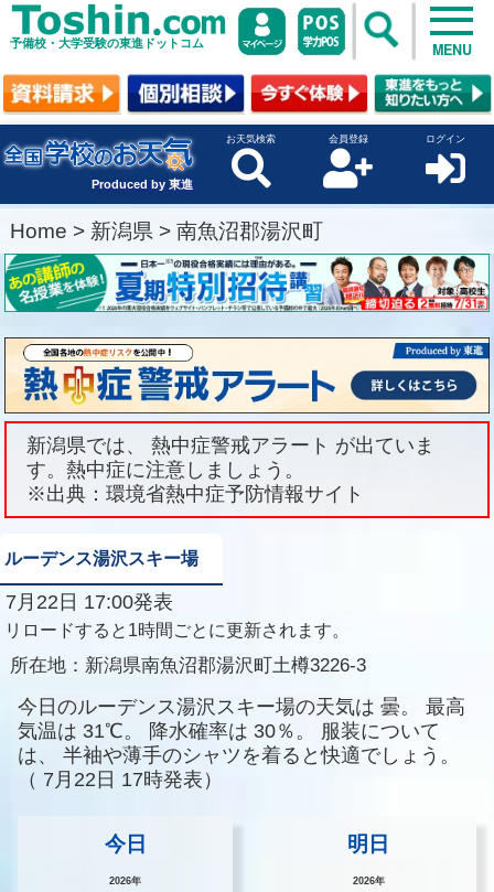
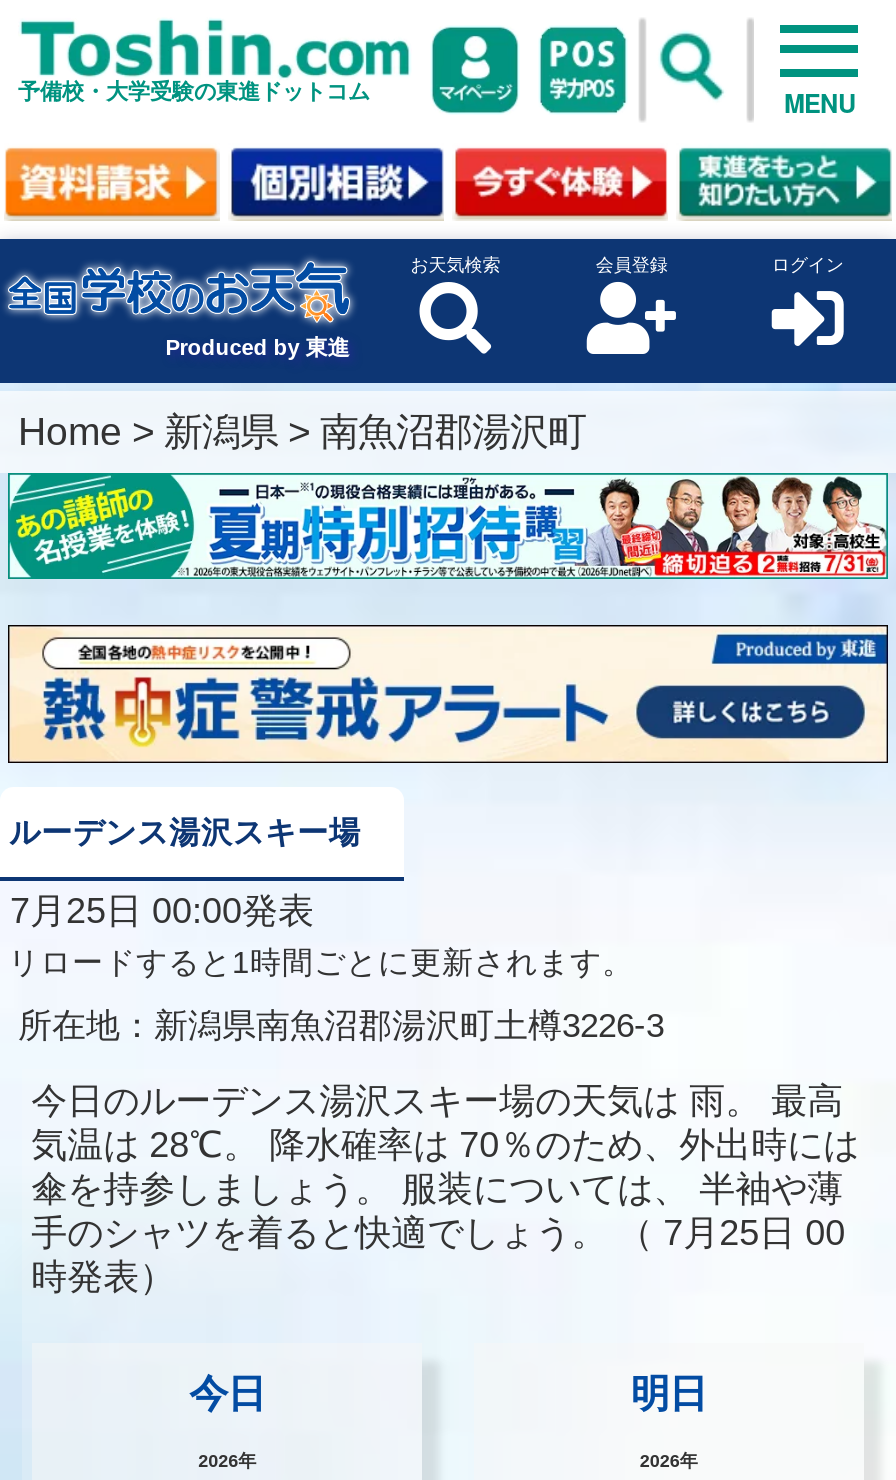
- [image]
- 新潟県では、 熱中症警戒アラート が出ていま
- す。熱中症に注意しましょう。
- ※出典：環境省熱中症予防情報サイト

moved up: ルーデンス湯沢スキー場

- 7月22日 17:00発表
+ 7月25日 00:00発表

moved up: リロードすると1時間ごとに更新されます。 | 所在地：新潟県南魚沼郡湯沢町土樽3226-3

- 今日のルーデンス湯沢スキー場の天気は 曇。 最高
- 気温は 31℃。 降水確率は 30％。 服装について
- は、 半袖や薄手のシャツを着ると快適でしょう。
- （ 7月22日 17時発表）
+ 今日のルーデンス湯沢スキー場の天気は 雨。 最高
+ 気温は 28℃。 降水確率は 70％のため、外出時には
+ 傘を持参しましょう。 服装については、 半袖や薄
+ 手のシャツを着ると快適でしょう。（ 7月25日 00
+ 時発表）
